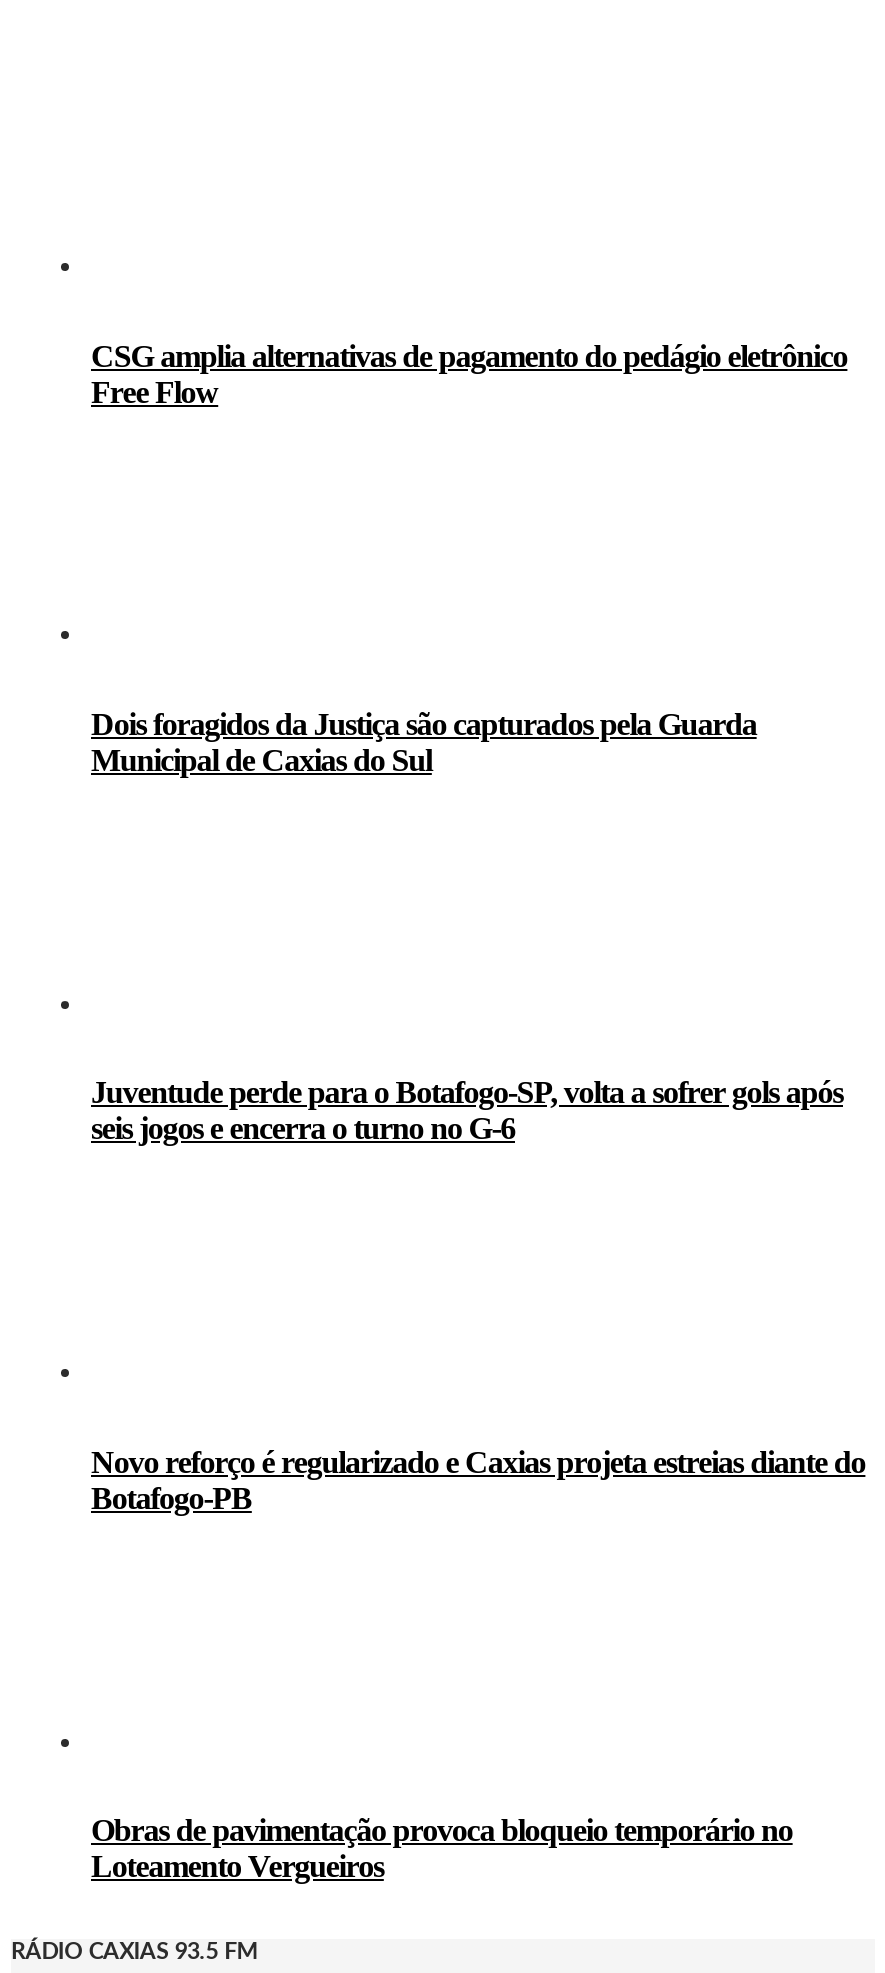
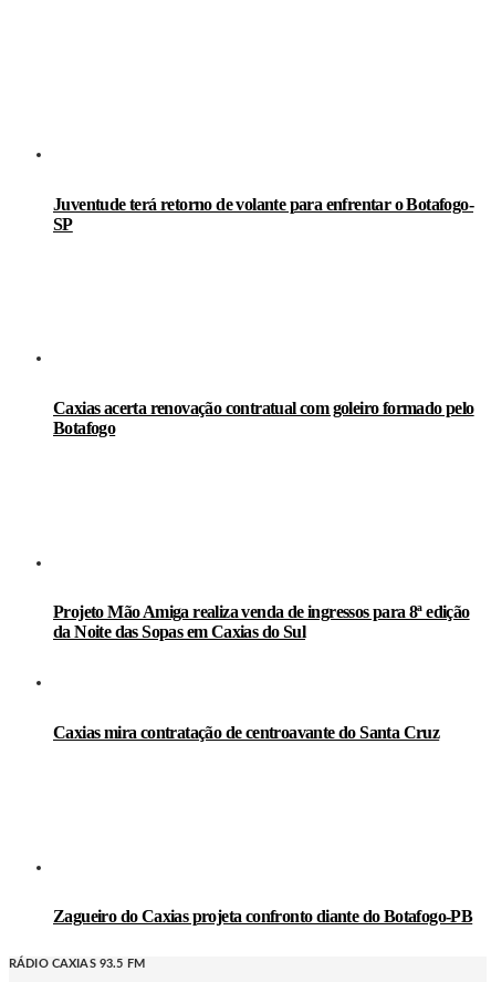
- CSG amplia alternativas de pagamento do pedágio eletrônico
- Free Flow
+ Juventude terá retorno de volante para enfrentar o Botafogo-
+ SP

- Dois foragidos da Justiça são capturados pela Guarda
- Municipal de Caxias do Sul
+ Caxias acerta renovação contratual com goleiro formado pelo
+ Botafogo

- Juventude perde para o Botafogo-SP, volta a sofrer gols após
- seis jogos e encerra o turno no G-6
+ Projeto Mão Amiga realiza venda de ingressos para 8ª edição
+ da Noite das Sopas em Caxias do Sul

- Novo reforço é regularizado e Caxias projeta estreias diante do
- Botafogo-PB
+ Caxias mira contratação de centroavante do Santa Cruz

- Obras de pavimentação provoca bloqueio temporário no
- Loteamento Vergueiros
+ Zagueiro do Caxias projeta confronto diante do Botafogo-PB
